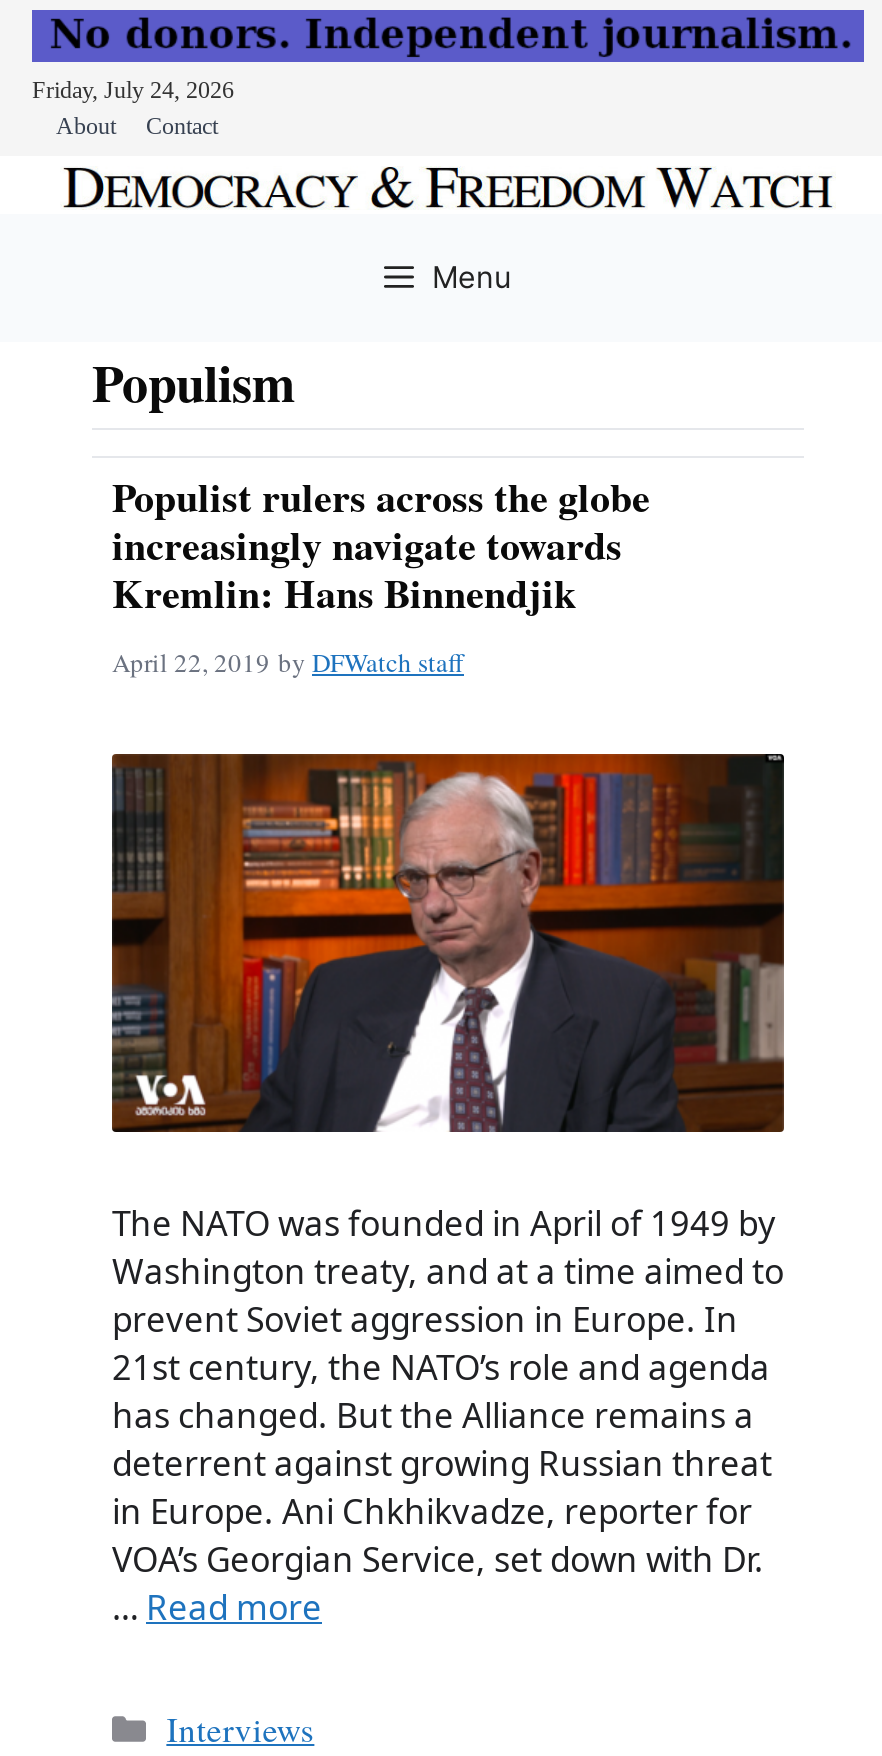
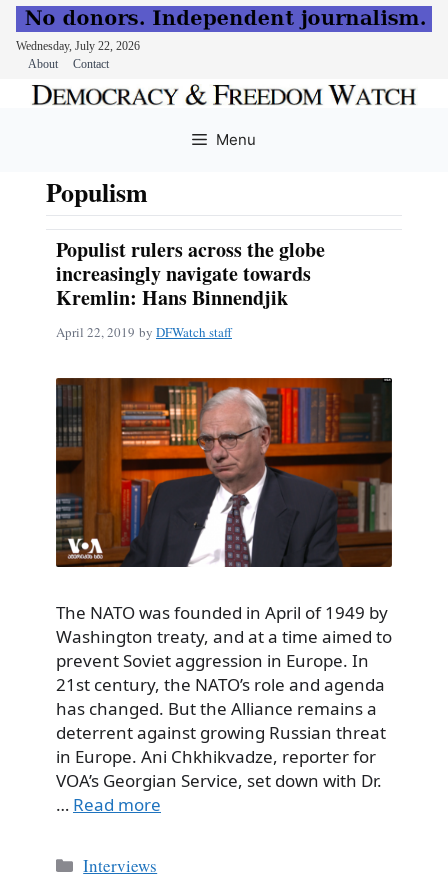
- Friday, July 24, 2026
+ Wednesday, July 22, 2026
